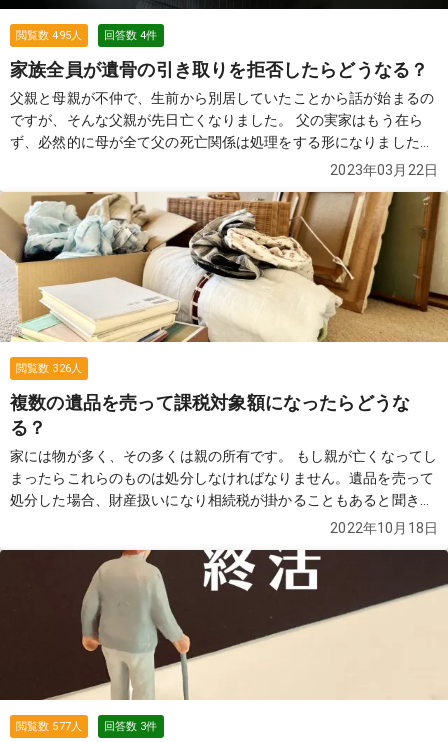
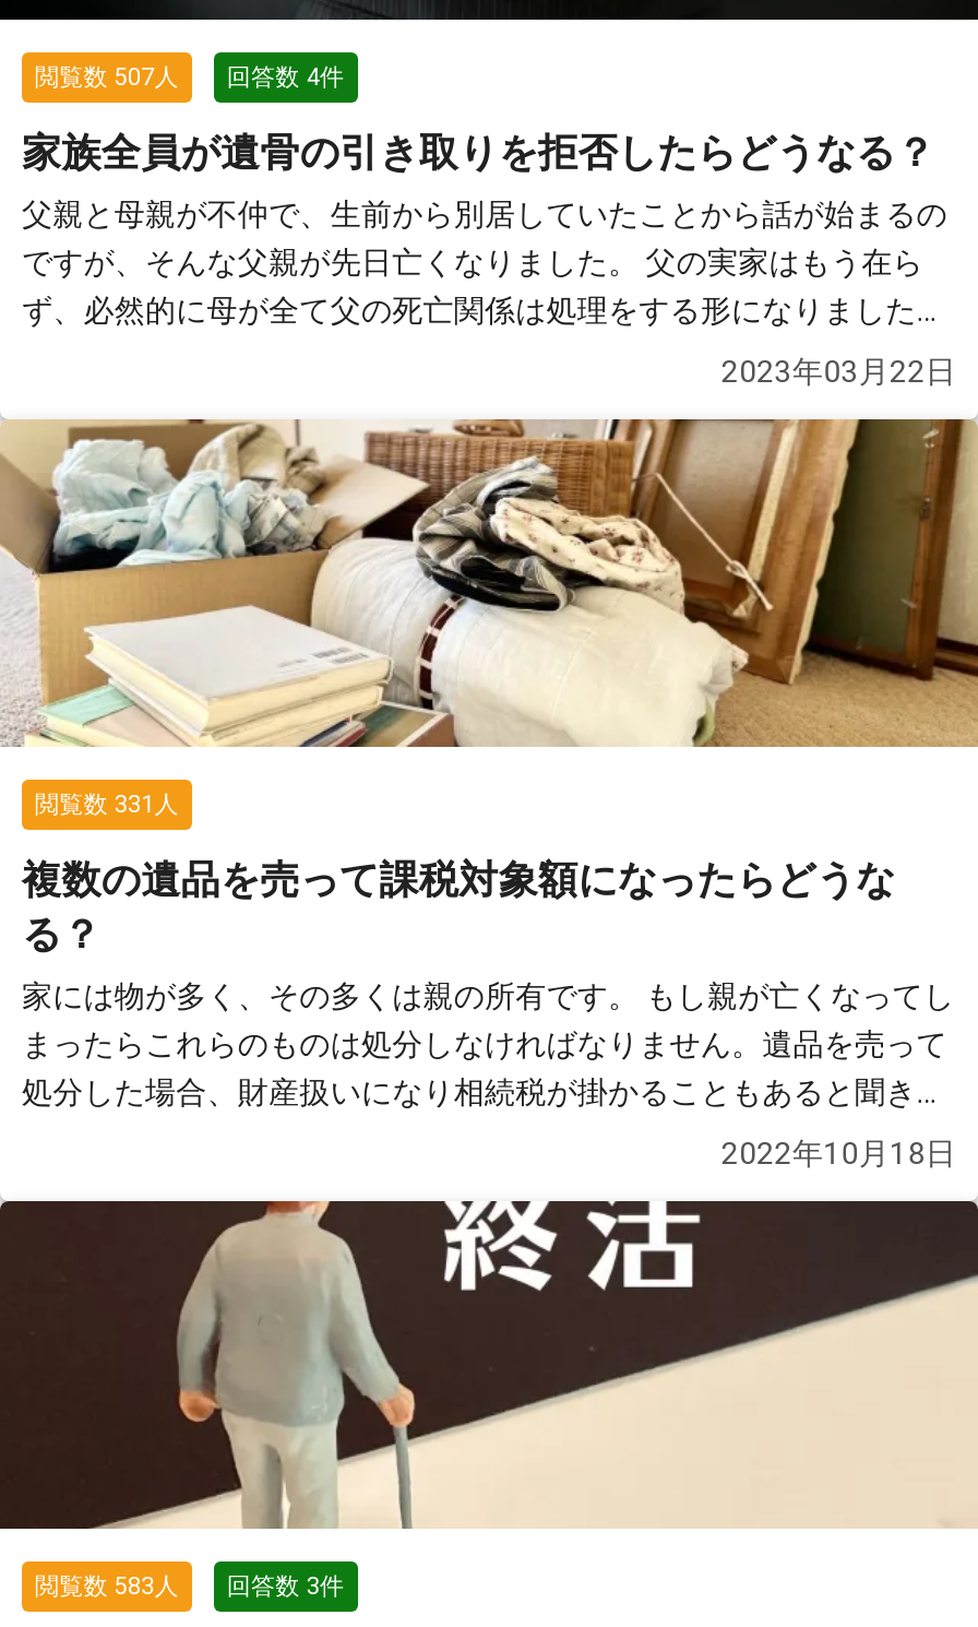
- 閲覧数495人 回答数4件
+ 閲覧数507人 回答数4件

- 閲覧数326人
+ 閲覧数331人

- 閲覧数577人 回答数3件
+ 閲覧数583人 回答数3件
